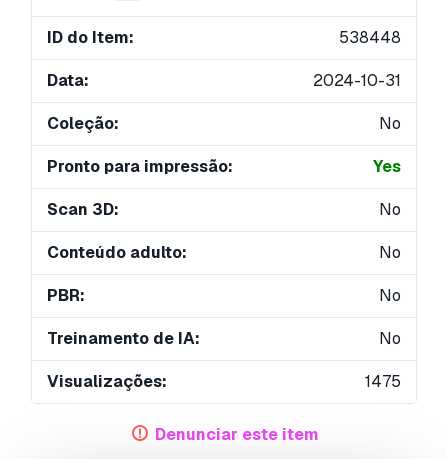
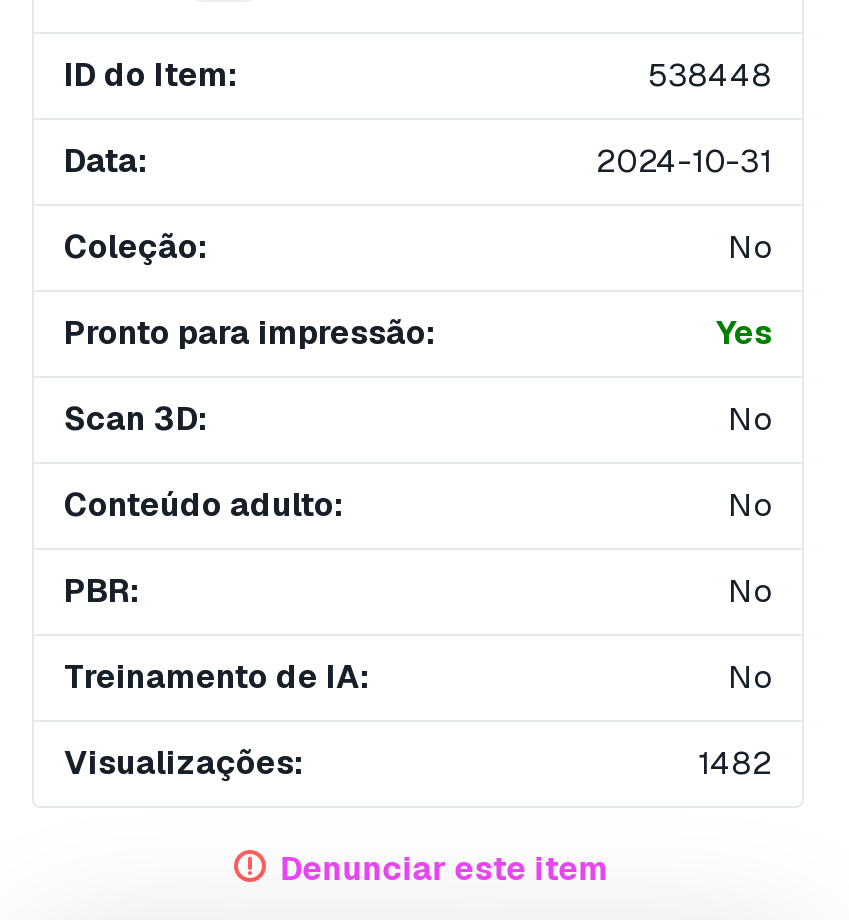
- 1475
+ 1482
